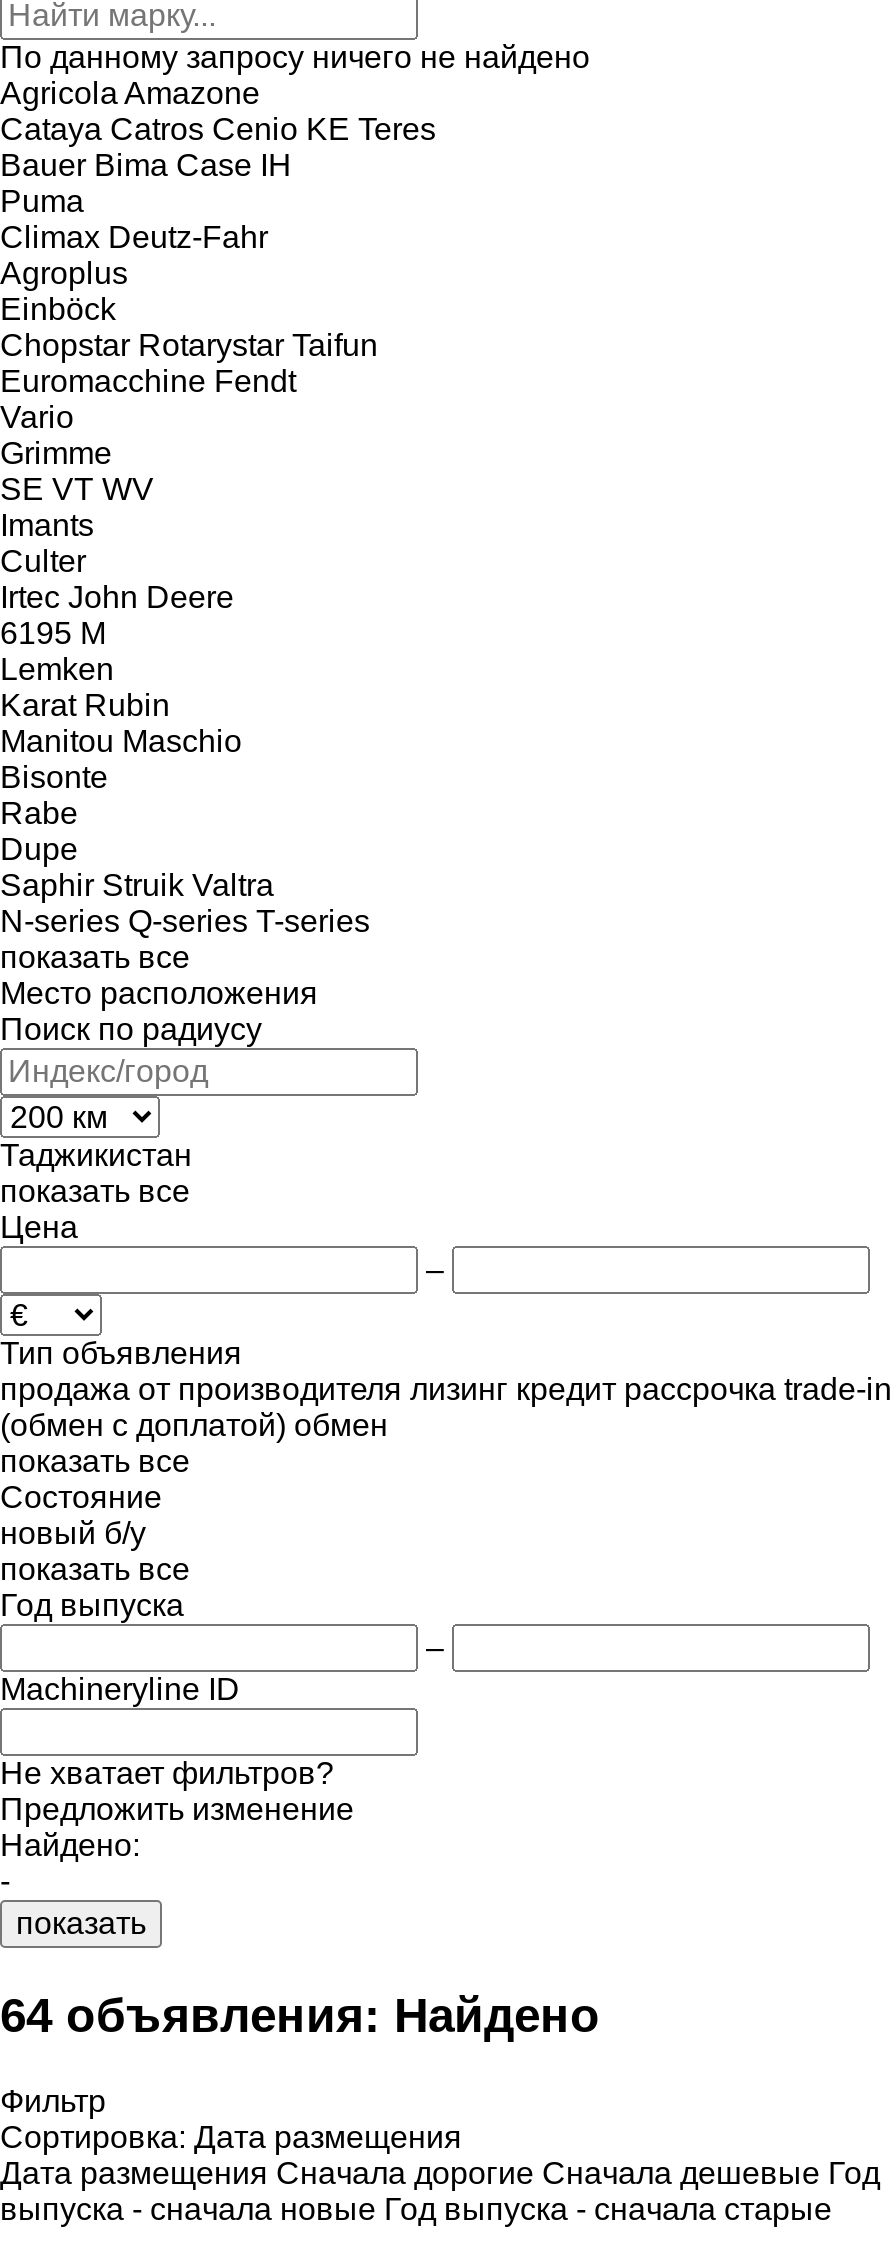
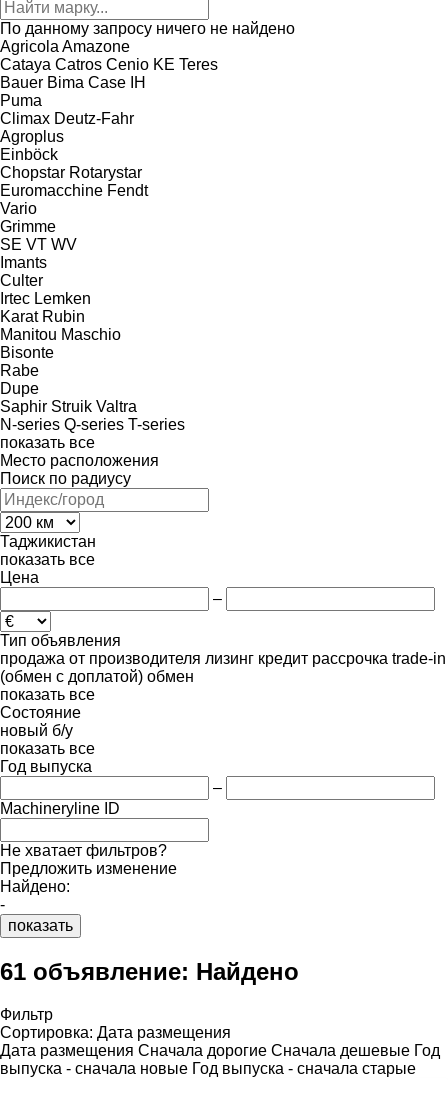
- Chopstar Rotarystar Taifun
+ Chopstar Rotarystar

- Irtec John Deere
- 6195 M
- Lemken
+ Irtec Lemken

- 64 объявления: Найдено
+ 61 объявление: Найдено
